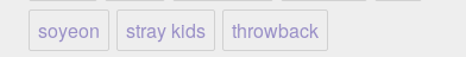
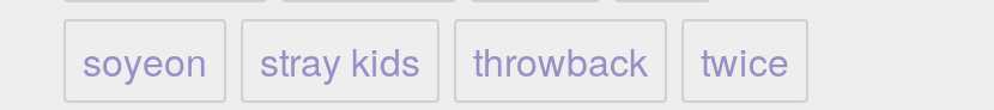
+ twice
